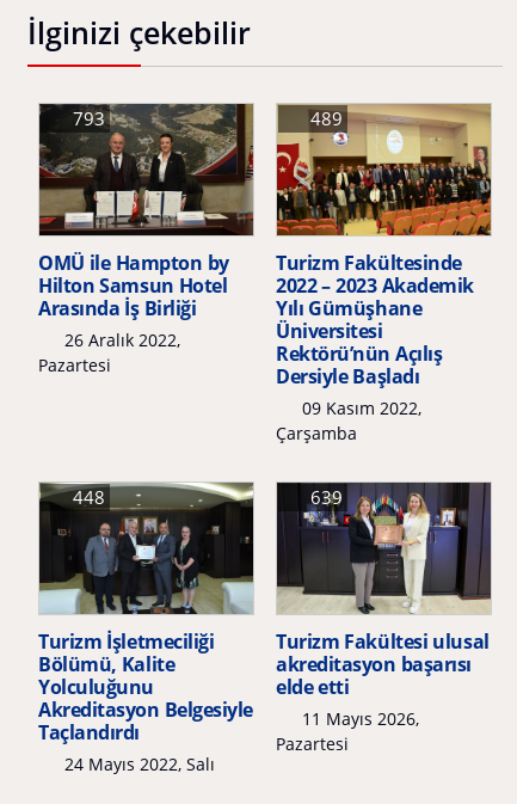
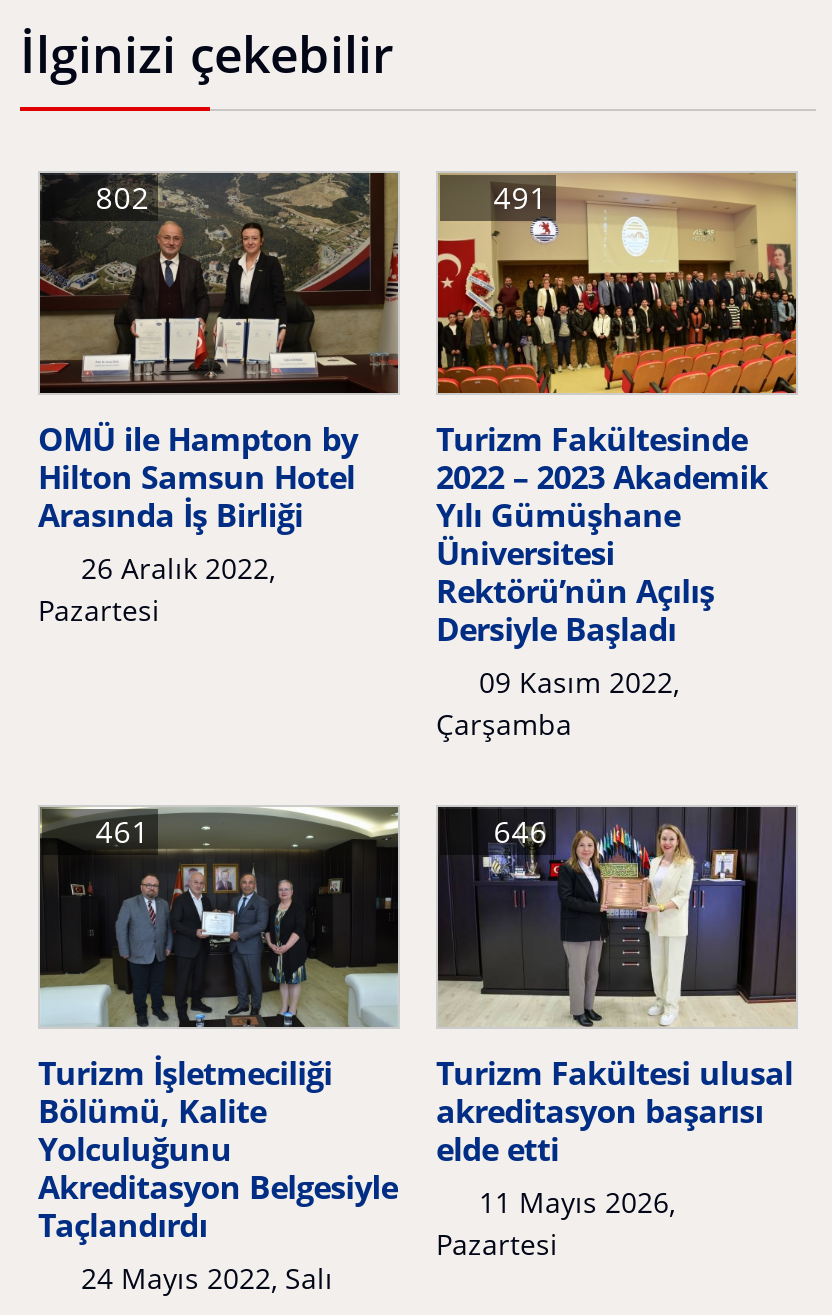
- 793
+ 802

- 489
+ 491

- 448
+ 461

- 639
+ 646
